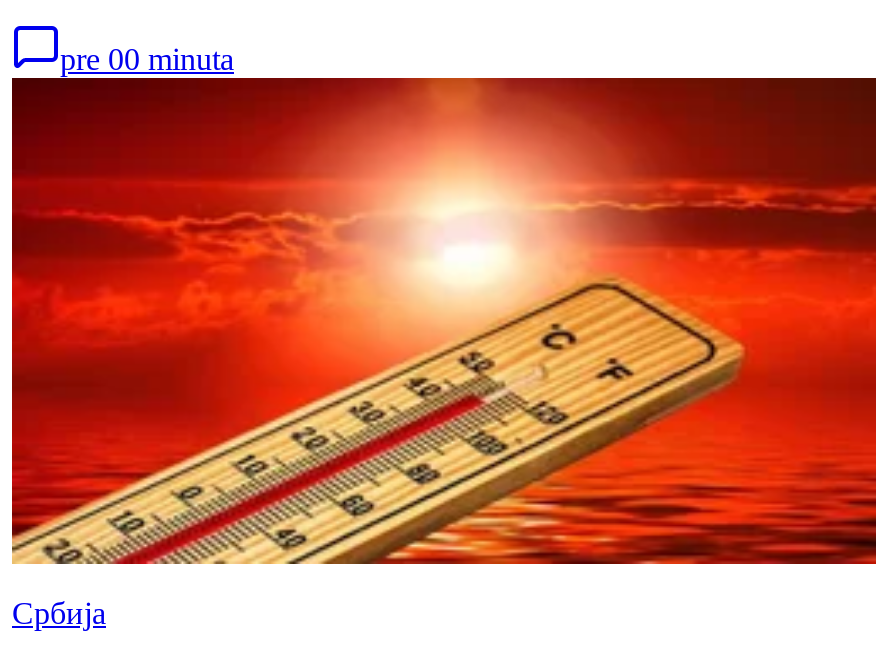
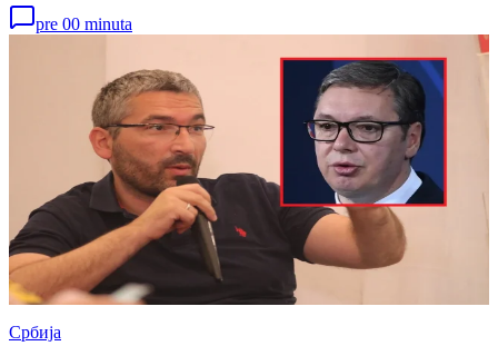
- [image]
+ [image]
